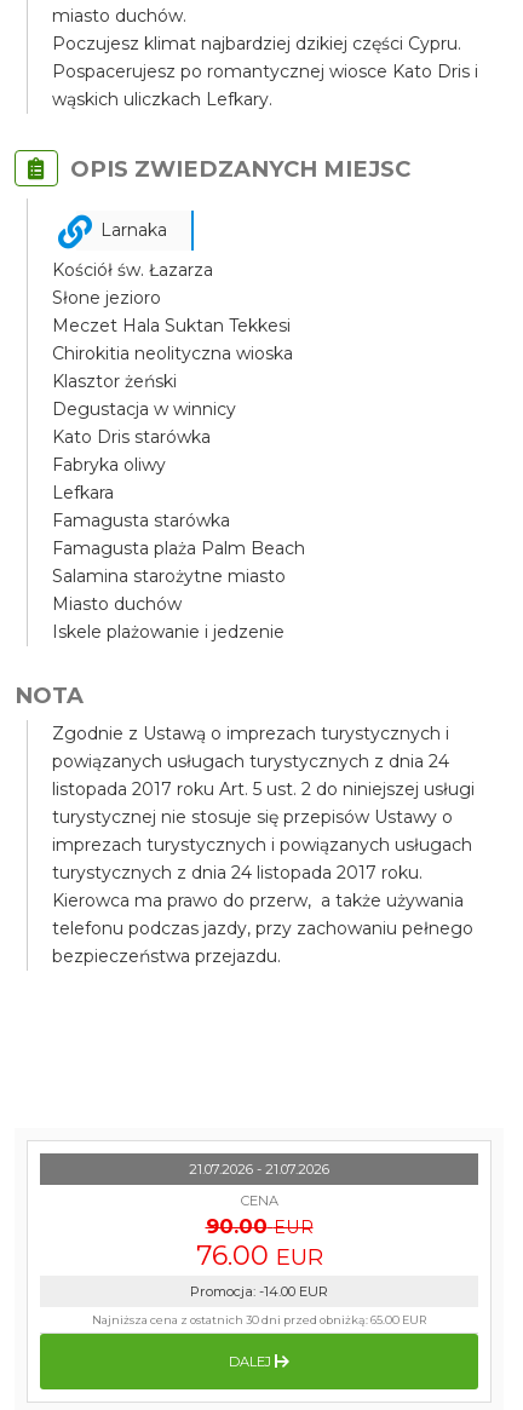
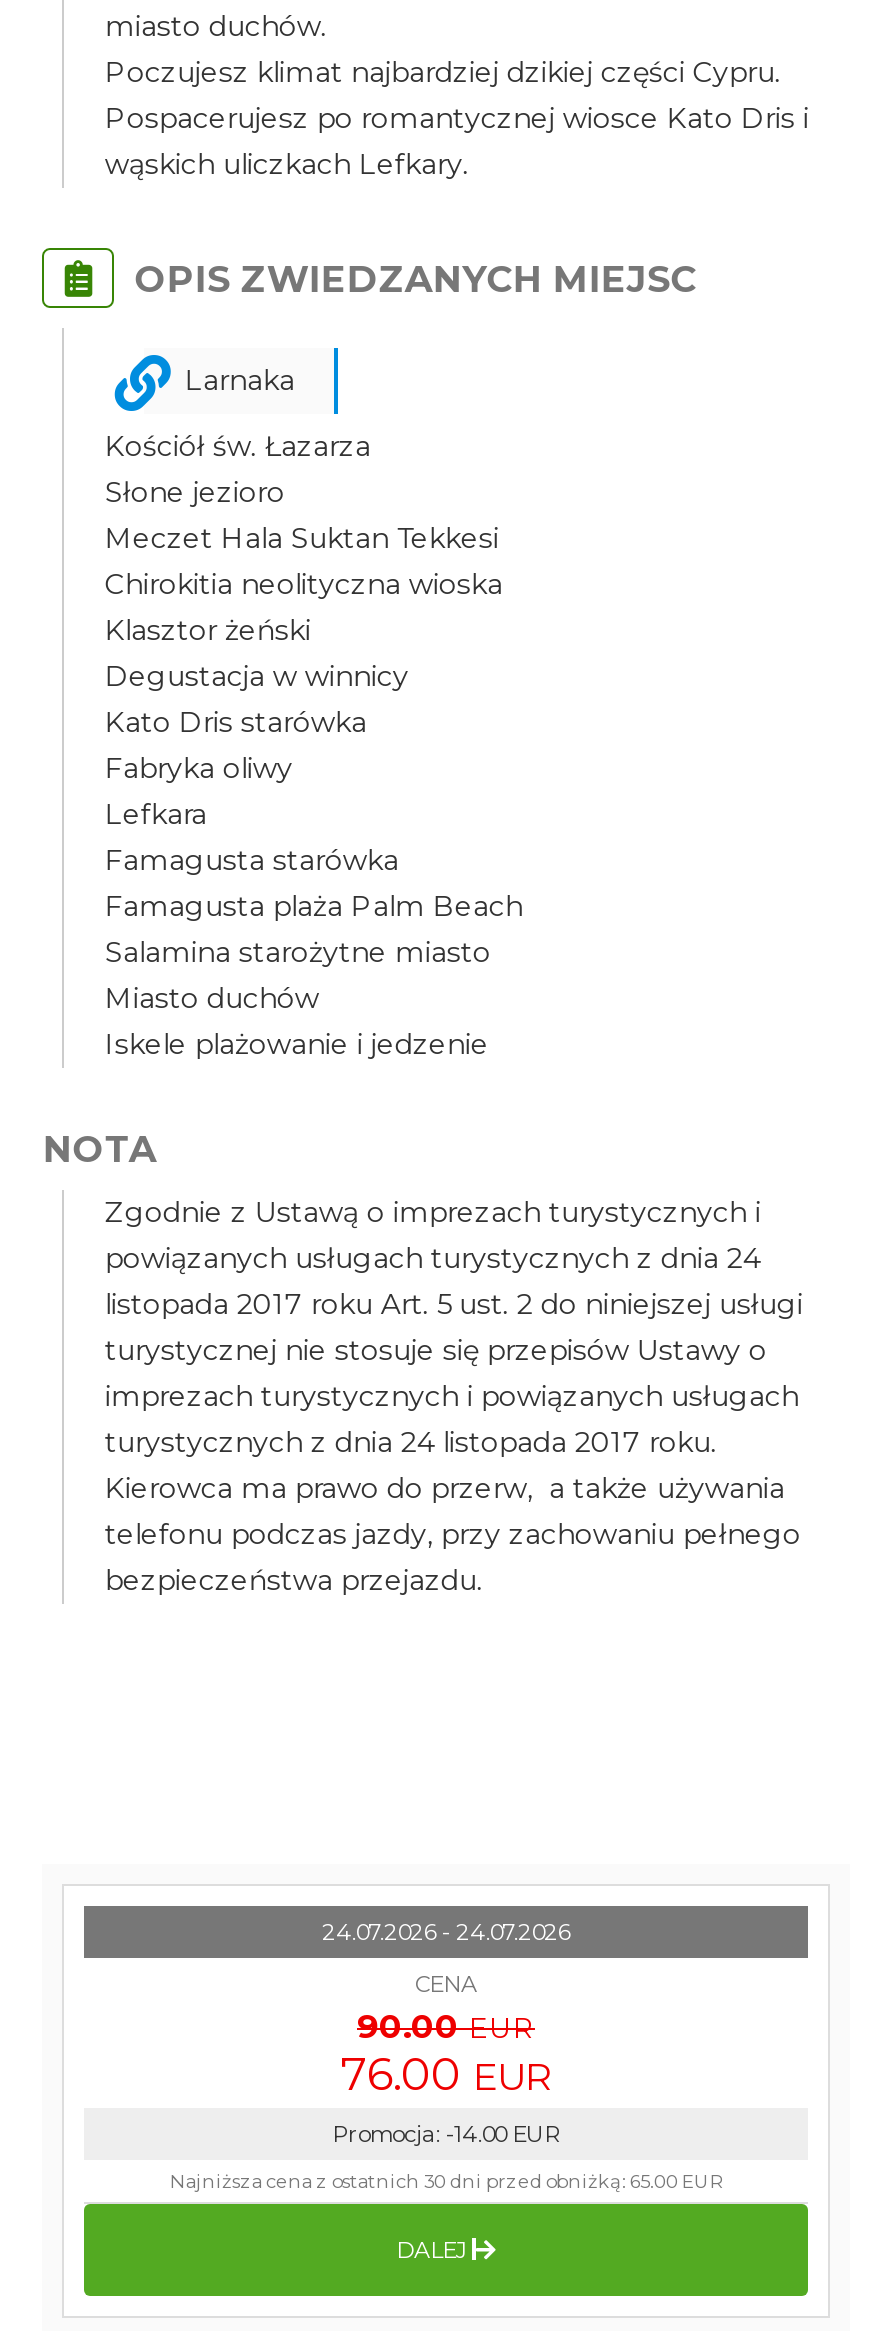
- 21.07.2026 - 21.07.2026
+ 24.07.2026 - 24.07.2026
